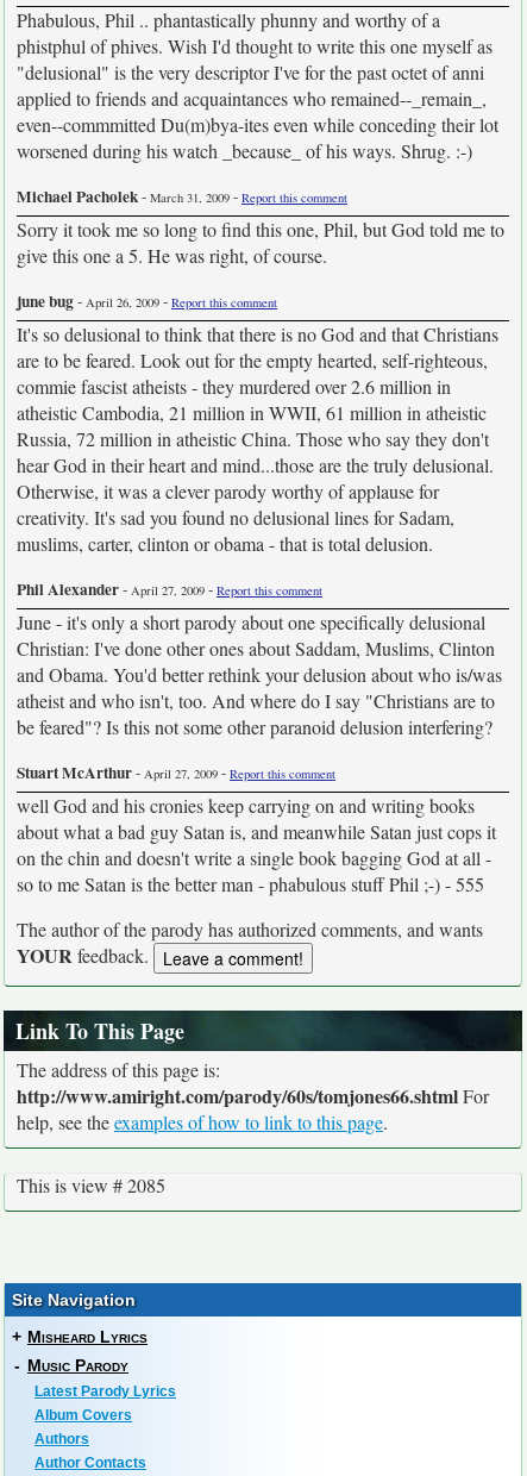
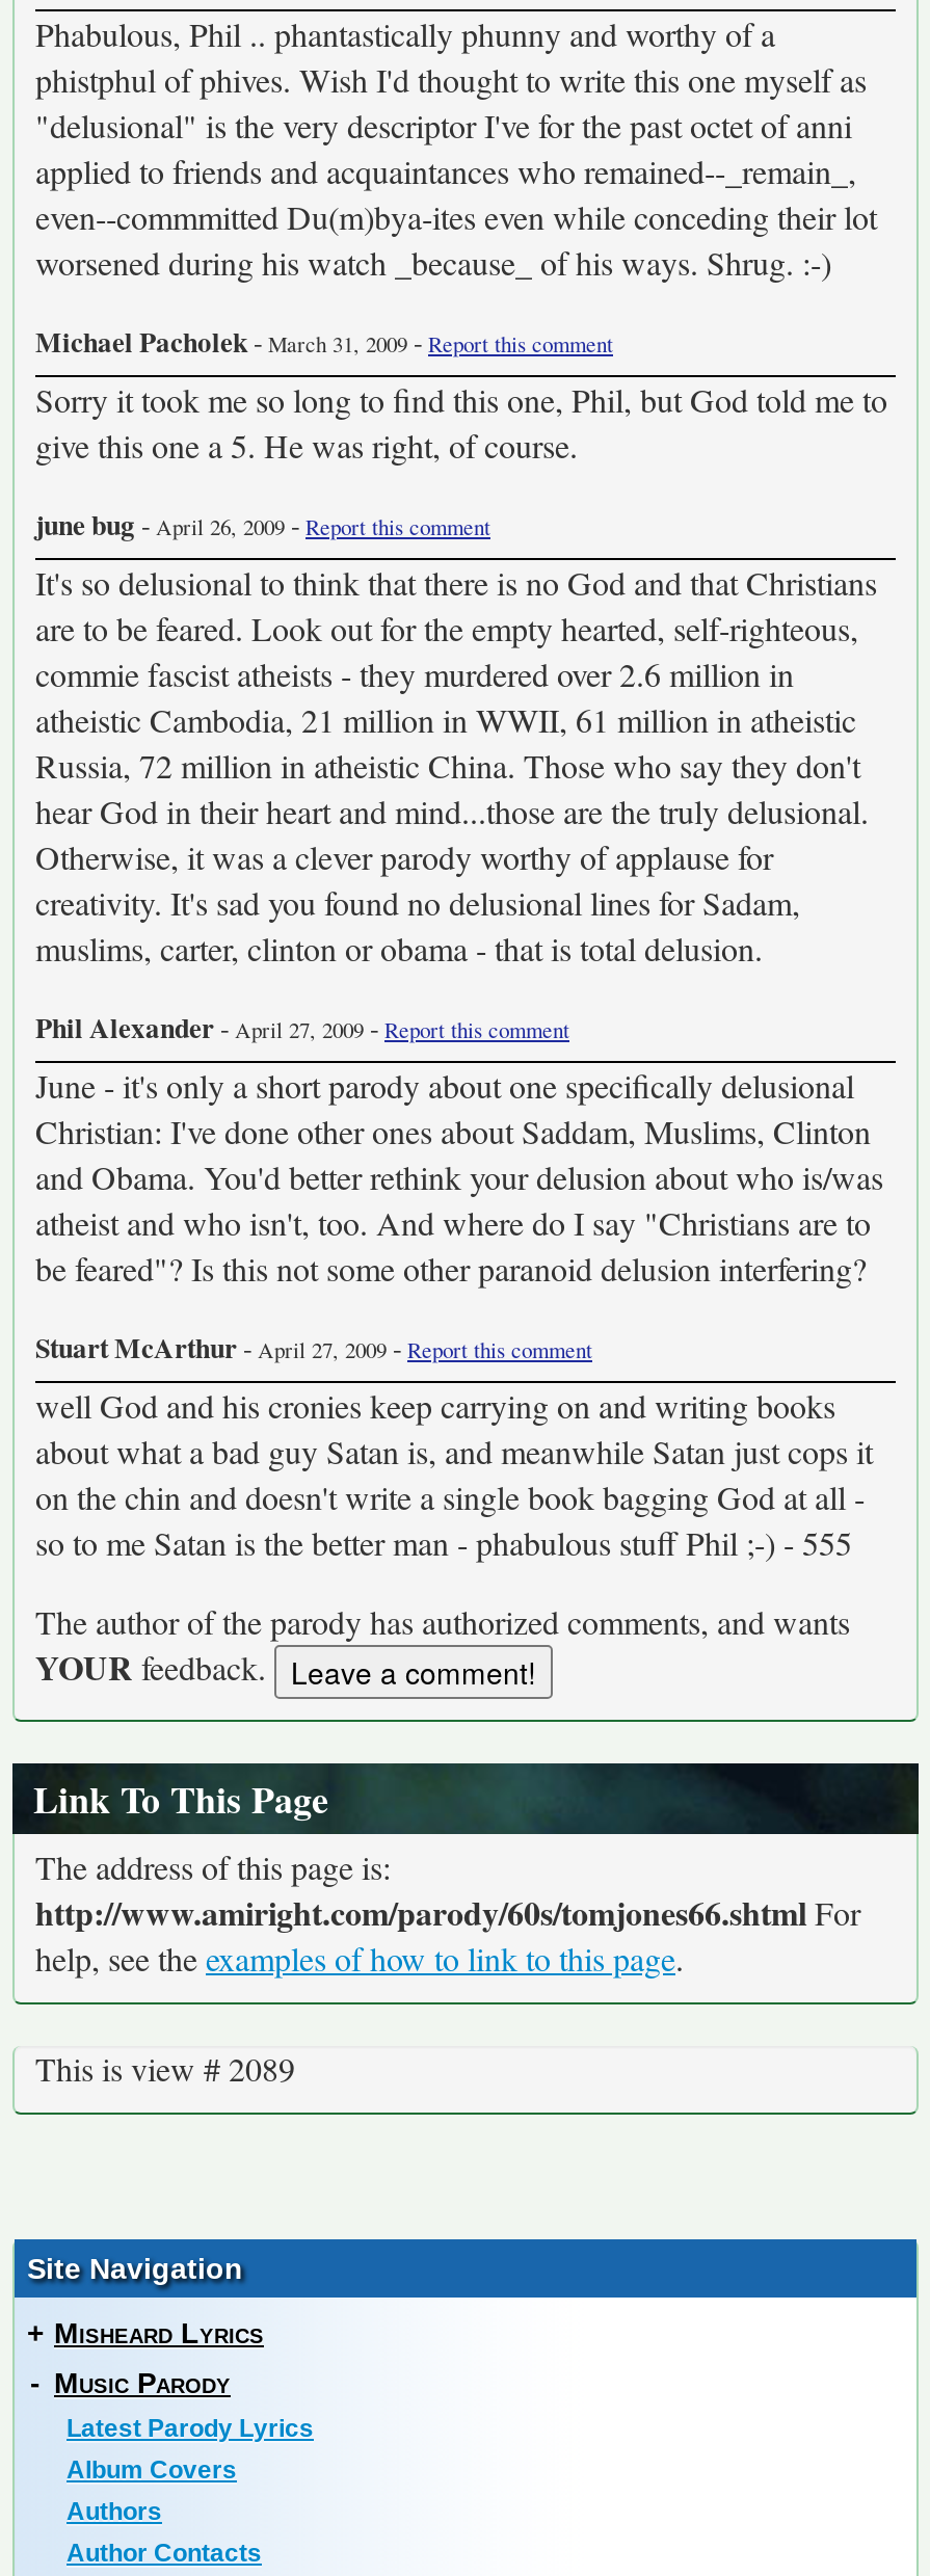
- This is view # 2085
+ This is view # 2089
